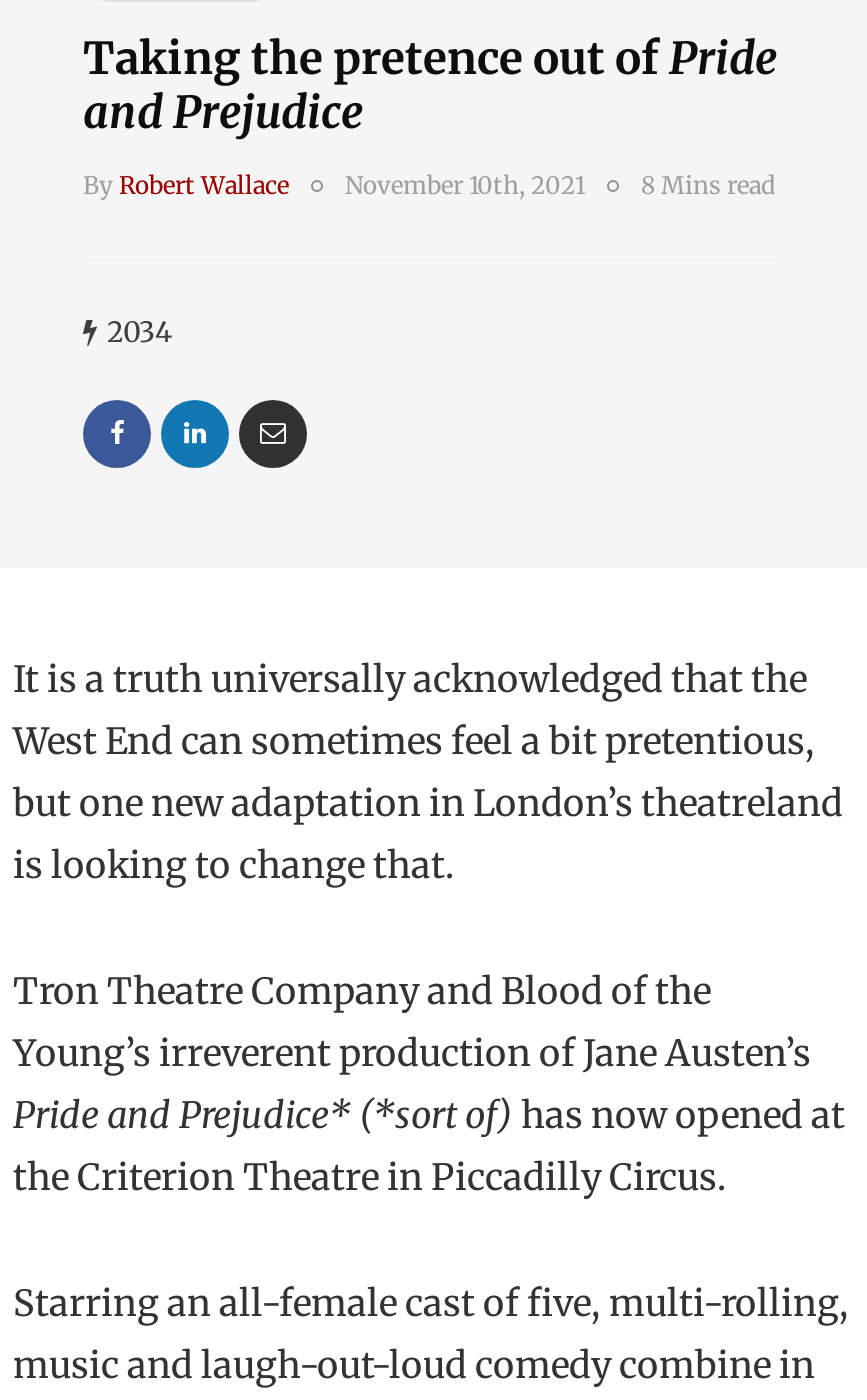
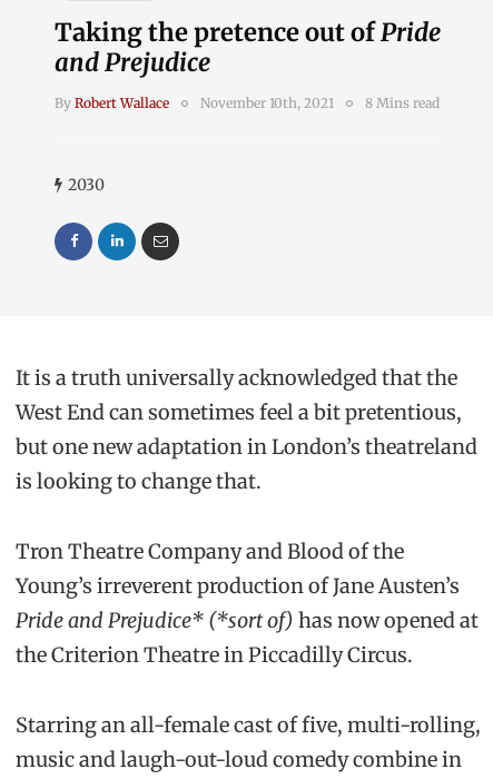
- 2034
+ 2030
